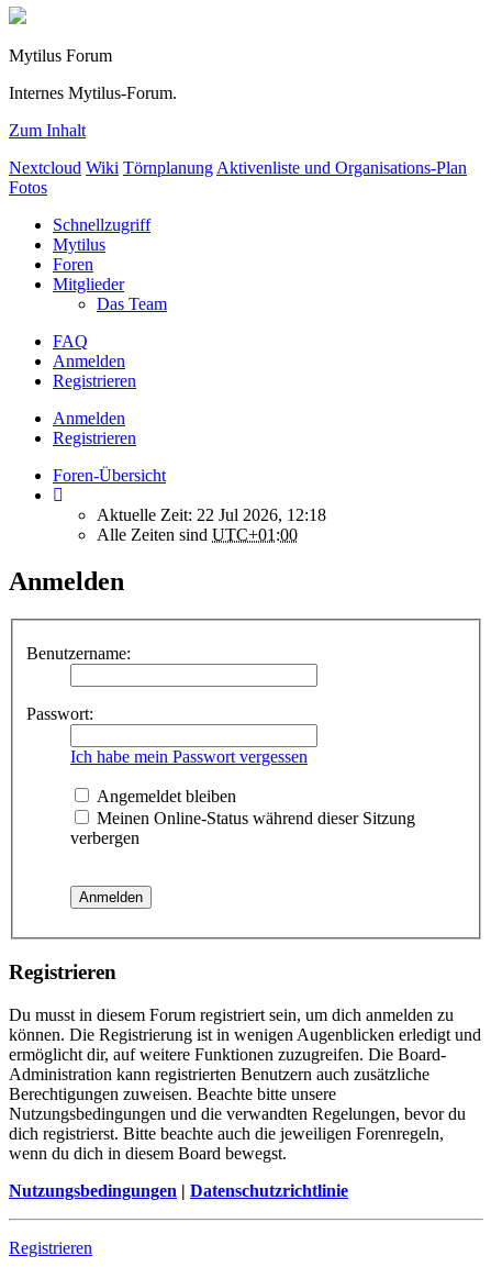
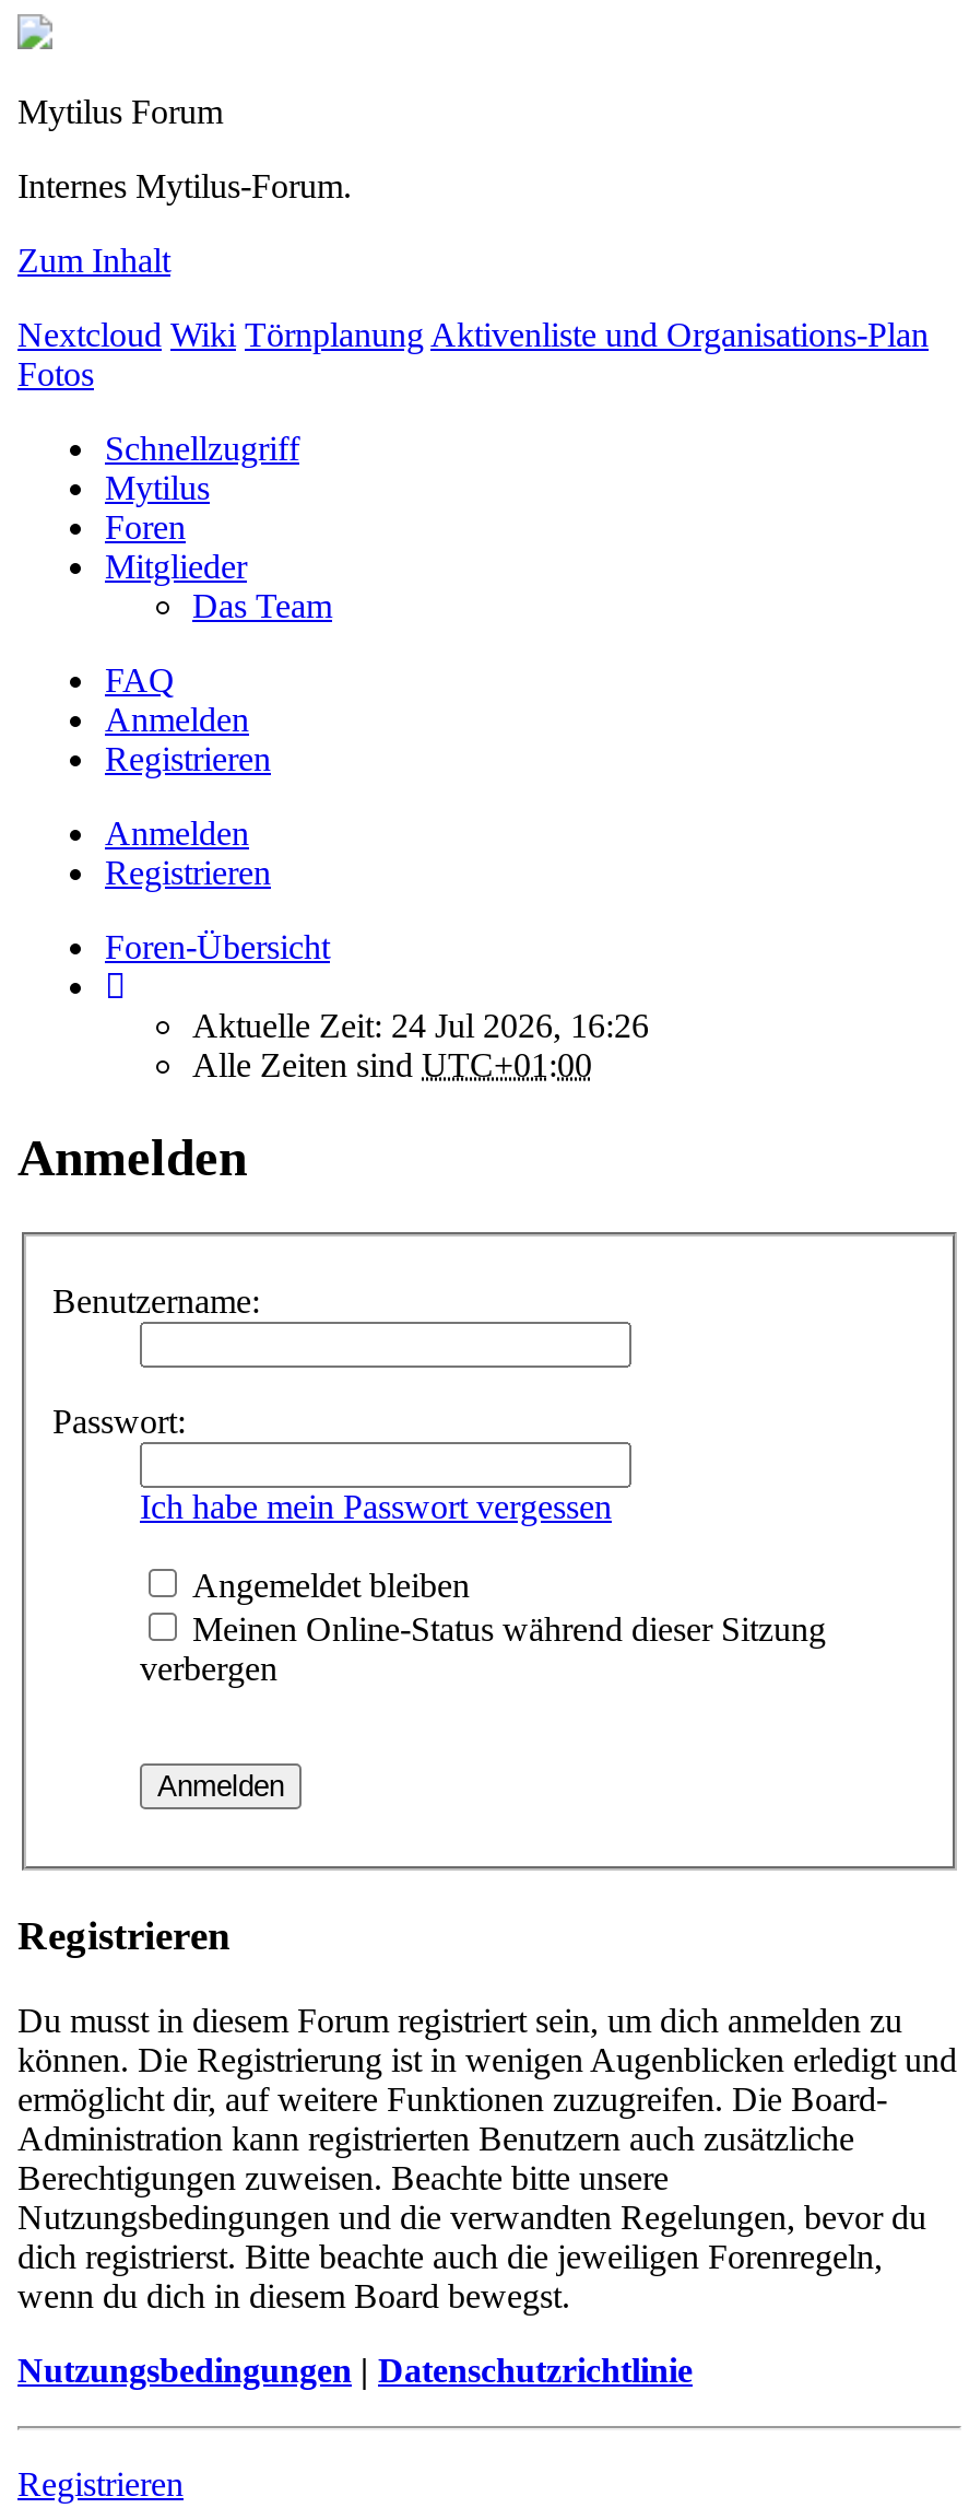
- Aktuelle Zeit: 22 Jul 2026, 12:18
+ Aktuelle Zeit: 24 Jul 2026, 16:26
